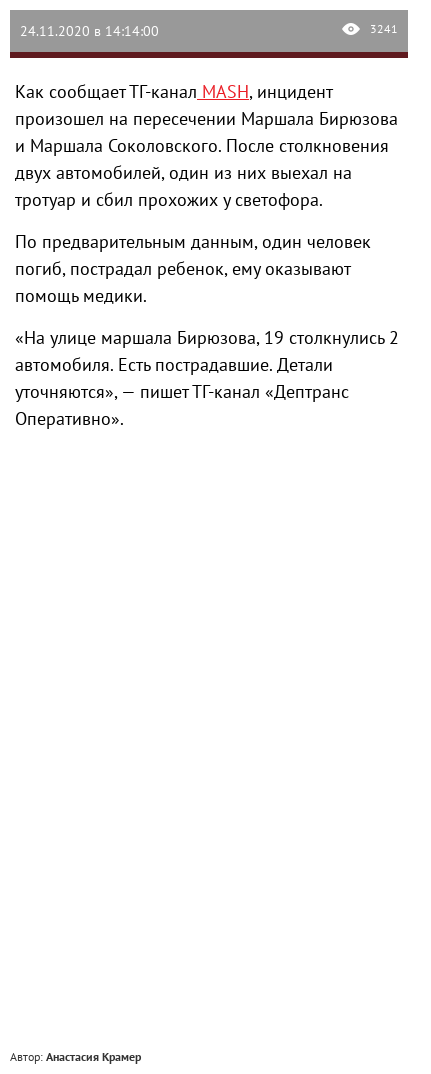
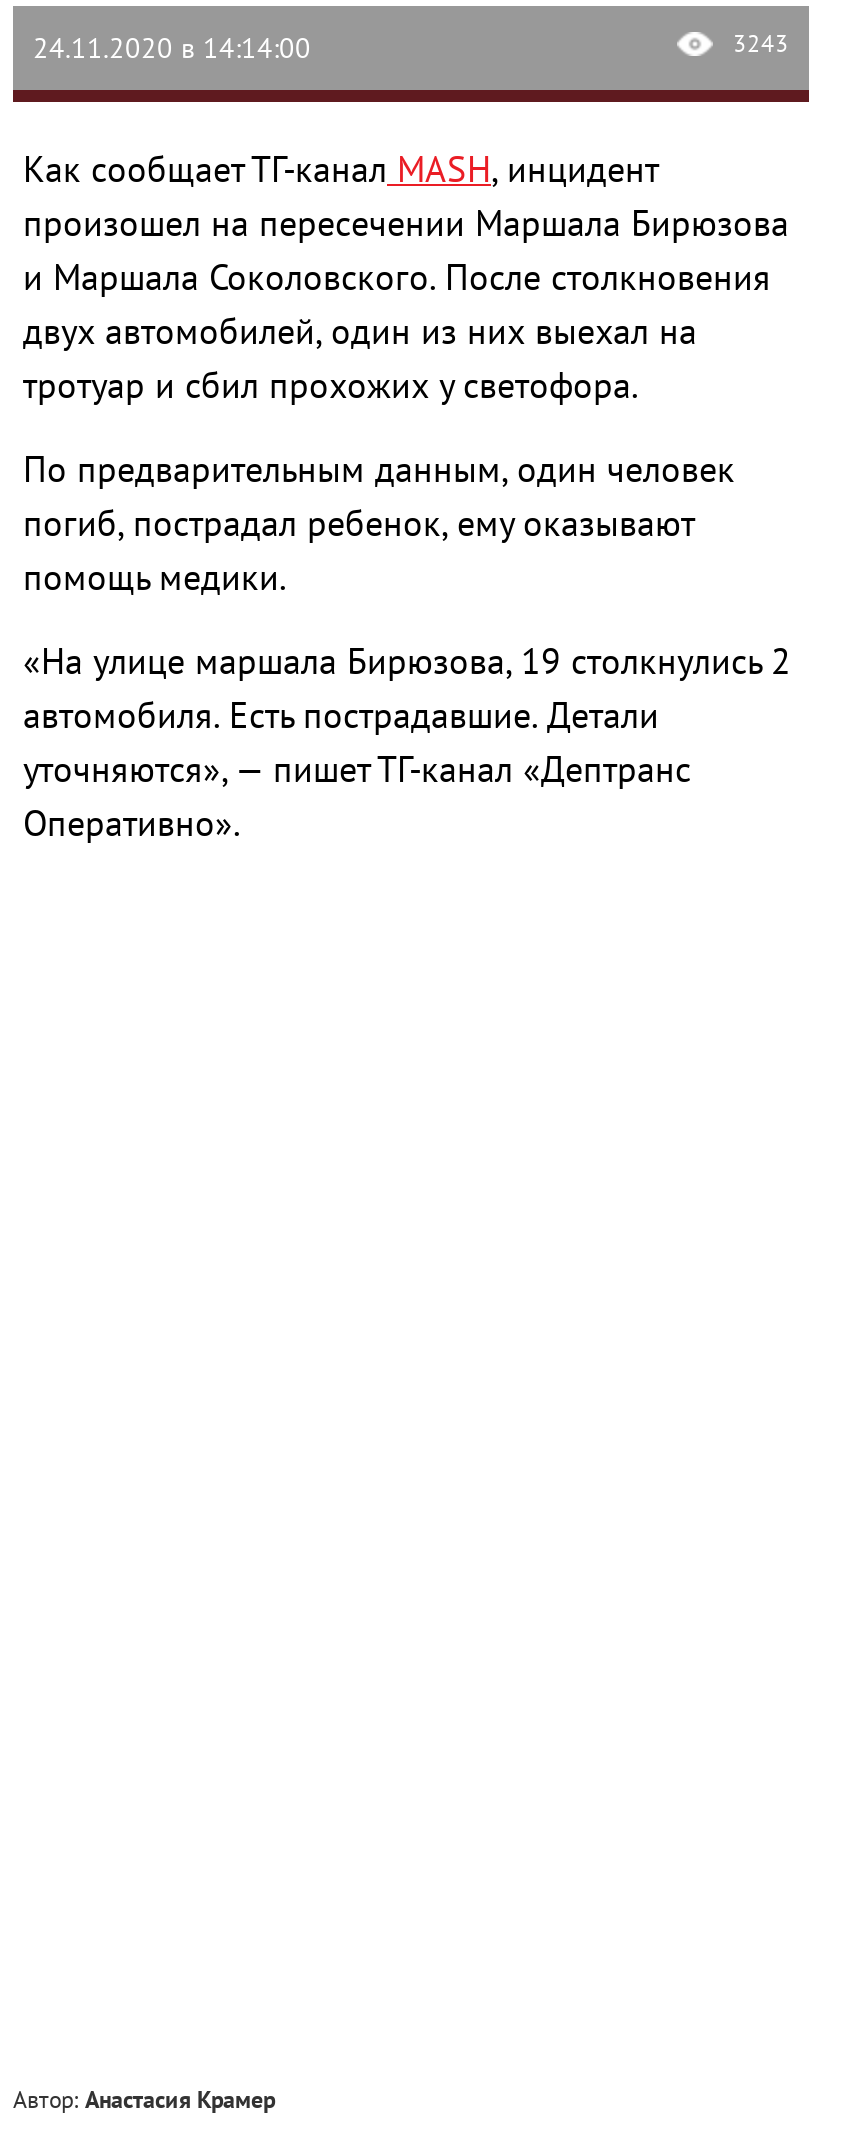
- 3241
+ 3243
